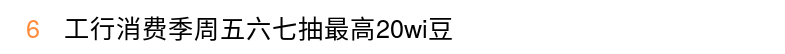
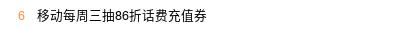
- 工行消费季周五六七抽最高20wi豆
+ 移动每周三抽86折话费充值券
